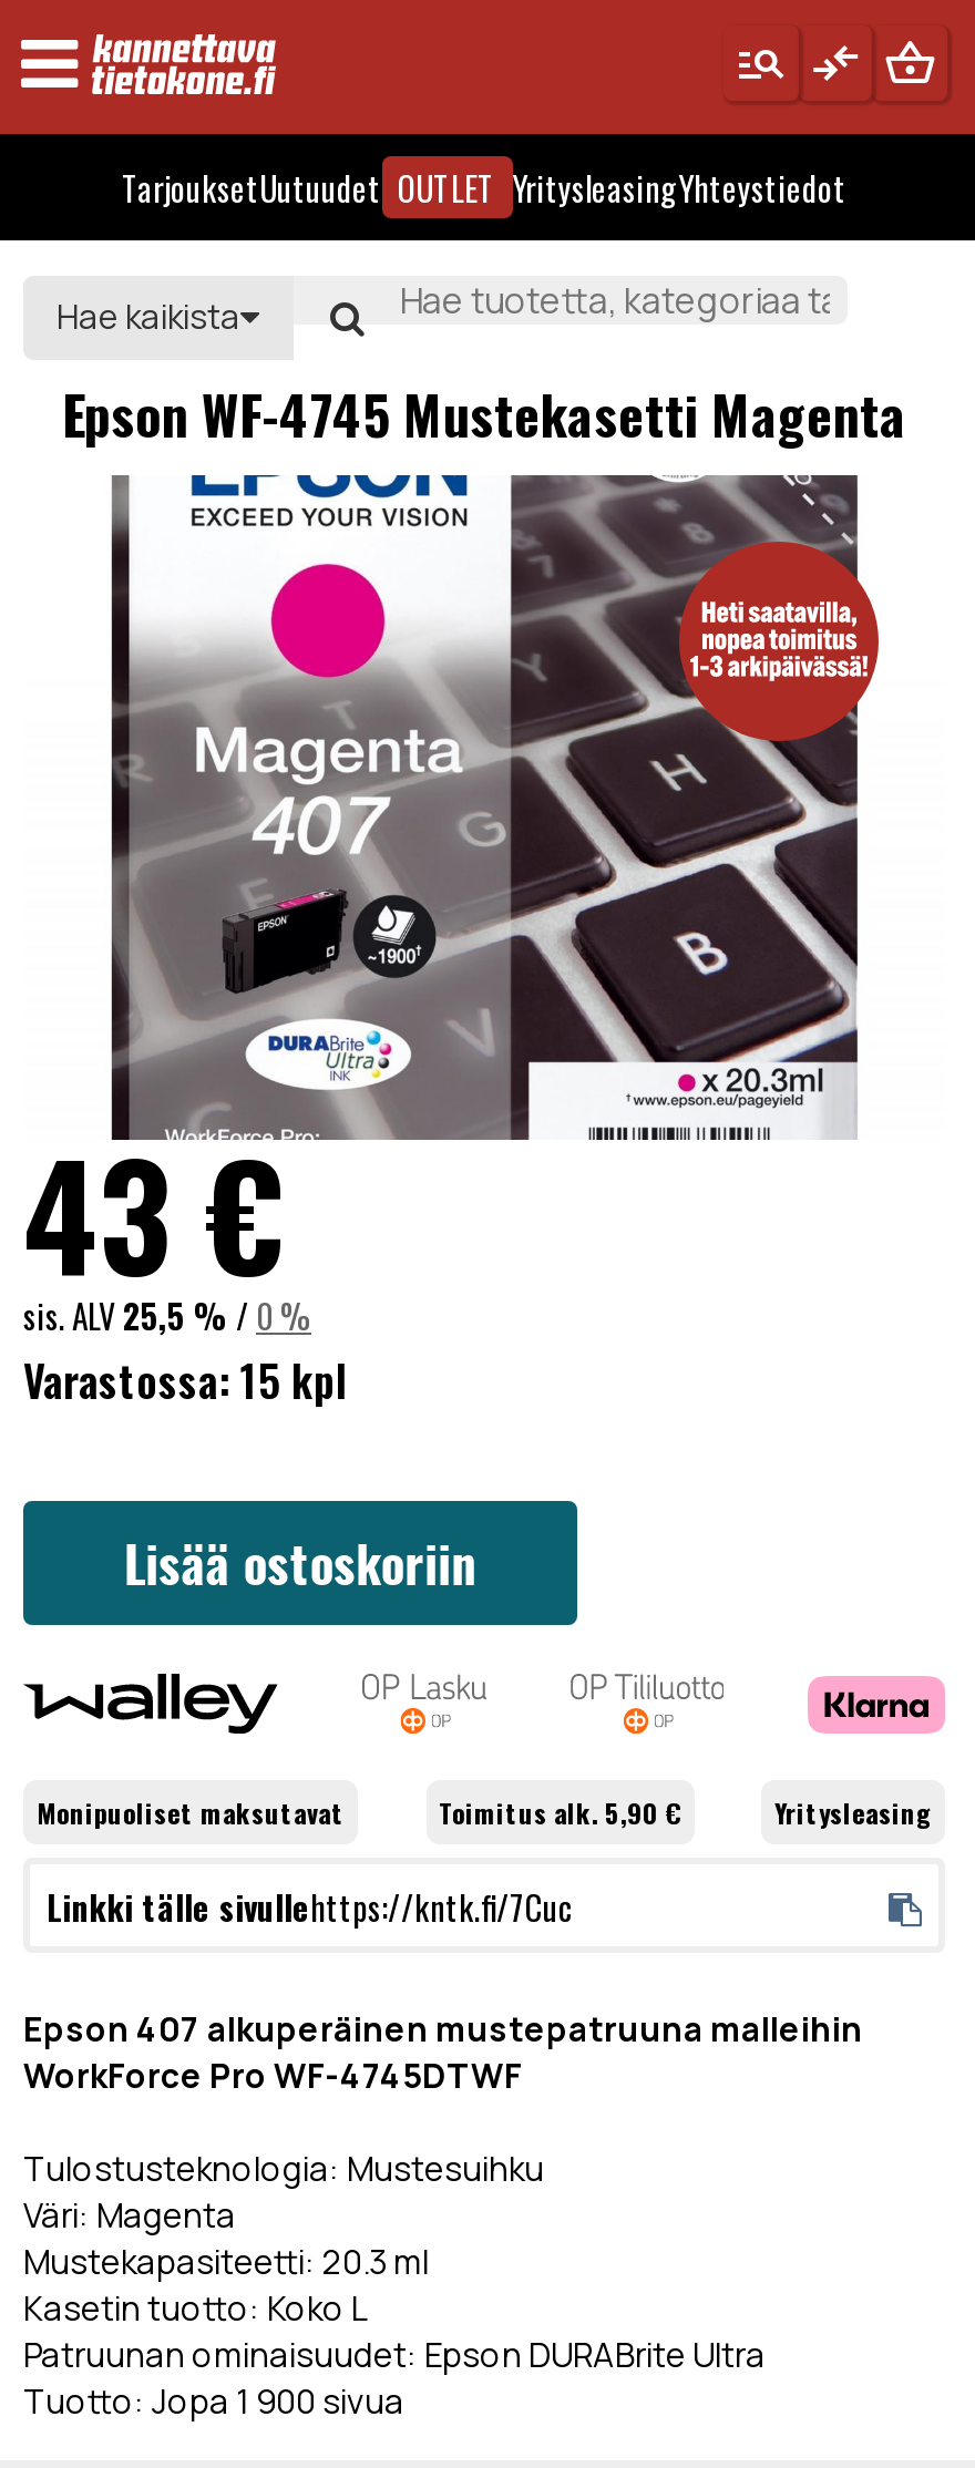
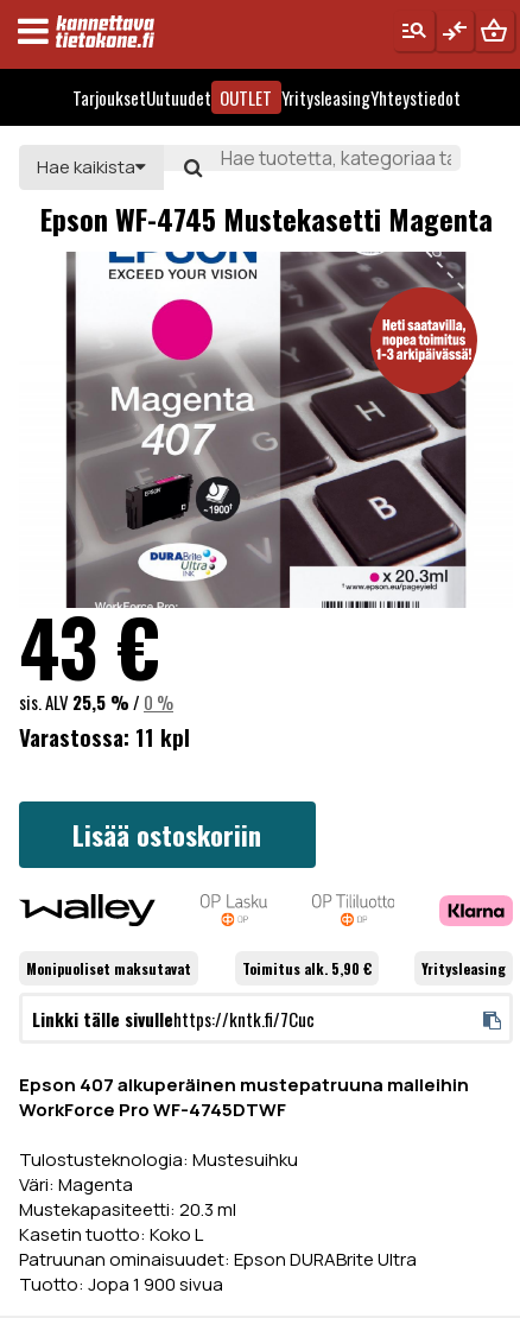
- Varastossa: 15 kpl
+ Varastossa: 11 kpl
